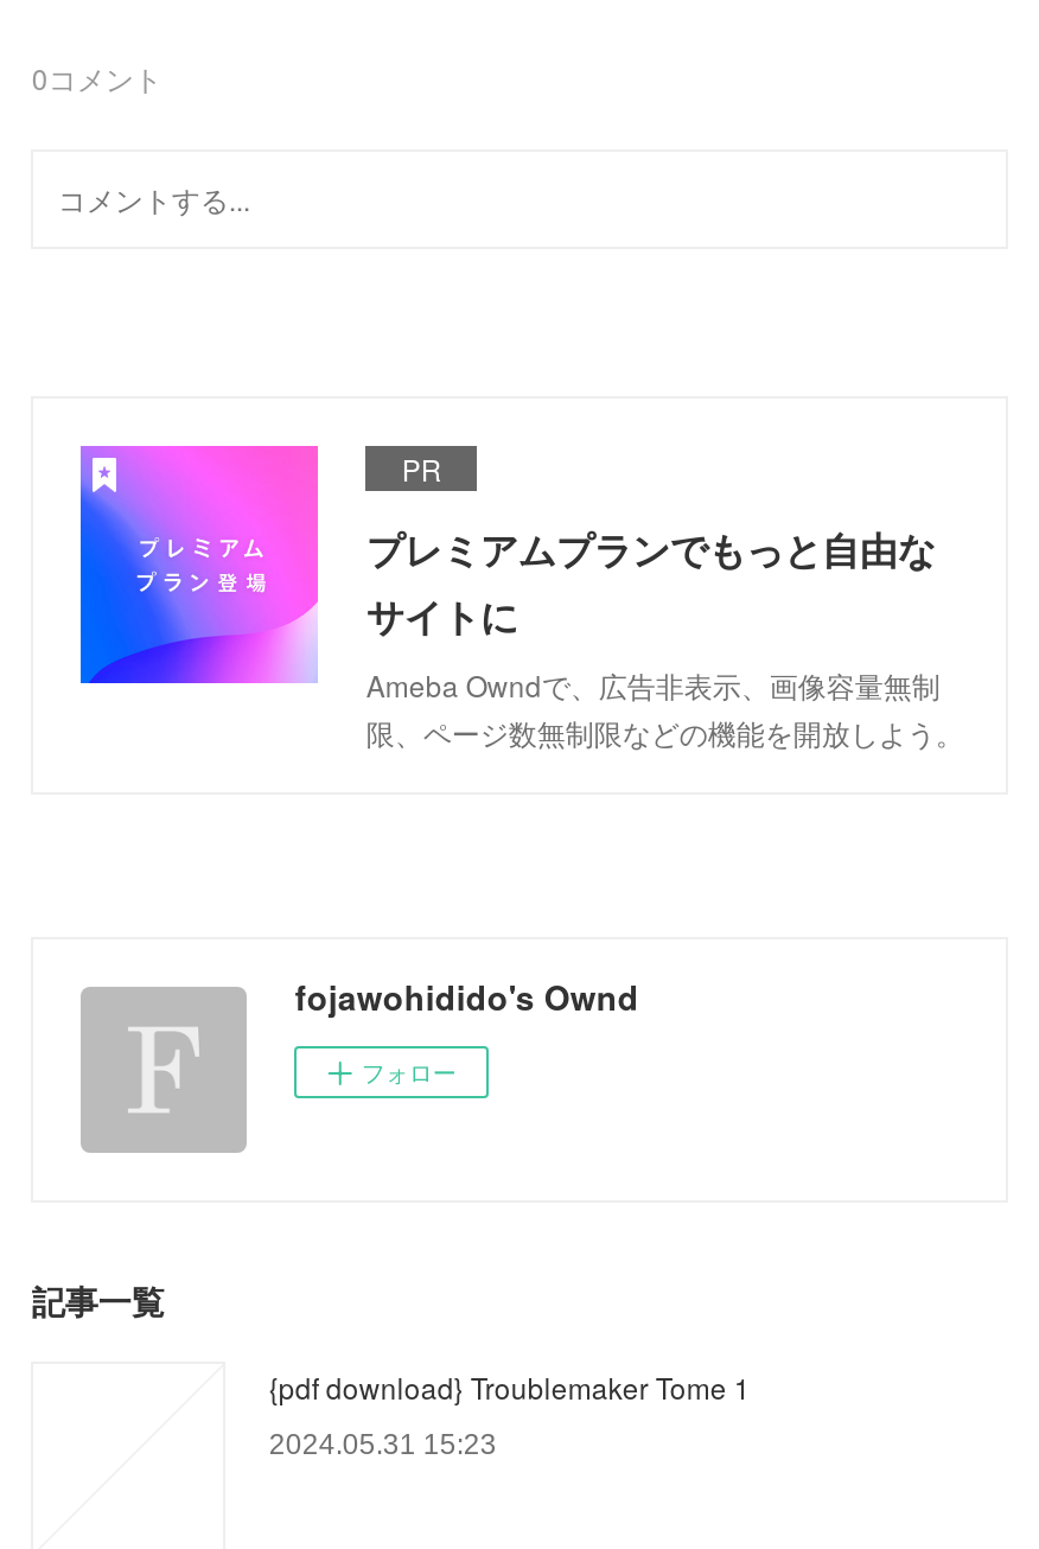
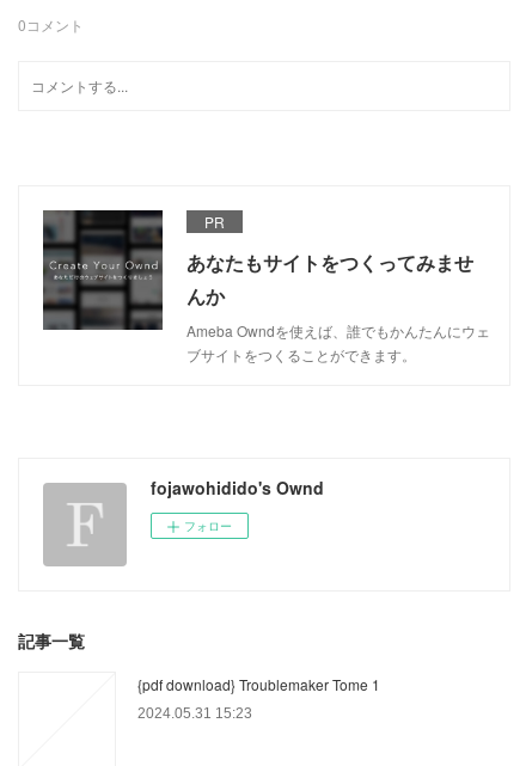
- [image]
- プレミアムプランでもっと自由な
- サイトに
- Ameba Owndで、広告非表示、画像容量無制
- 限、ページ数無制限などの機能を開放しよう。
+ [image]
+ あなたもサイトをつくってみませ
+ んか
+ Ameba Owndを使えば、誰でもかんたんにウェ
+ ブサイトをつくることができます。
